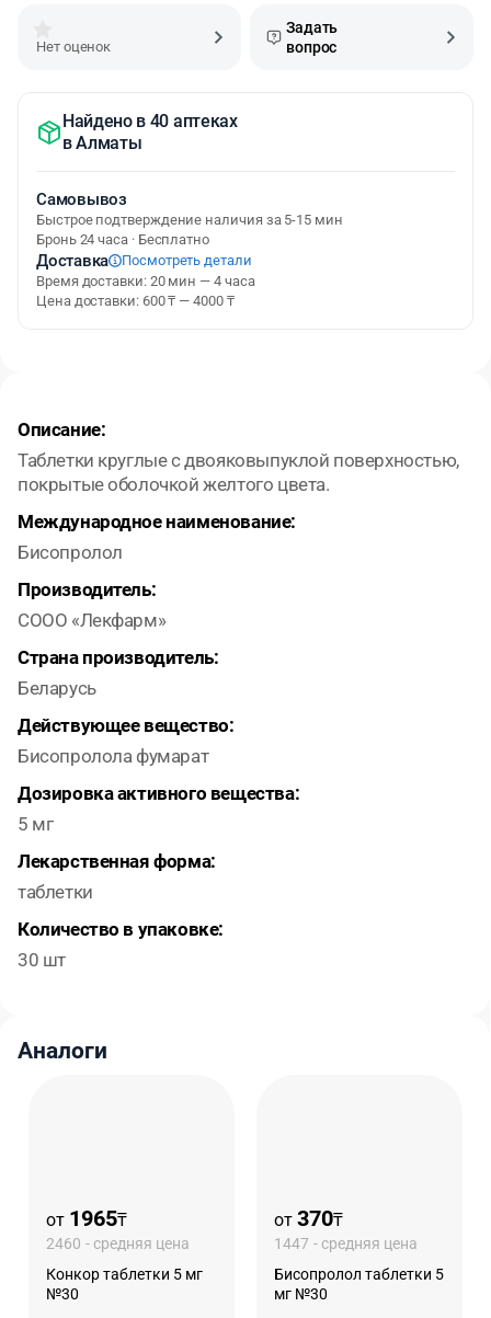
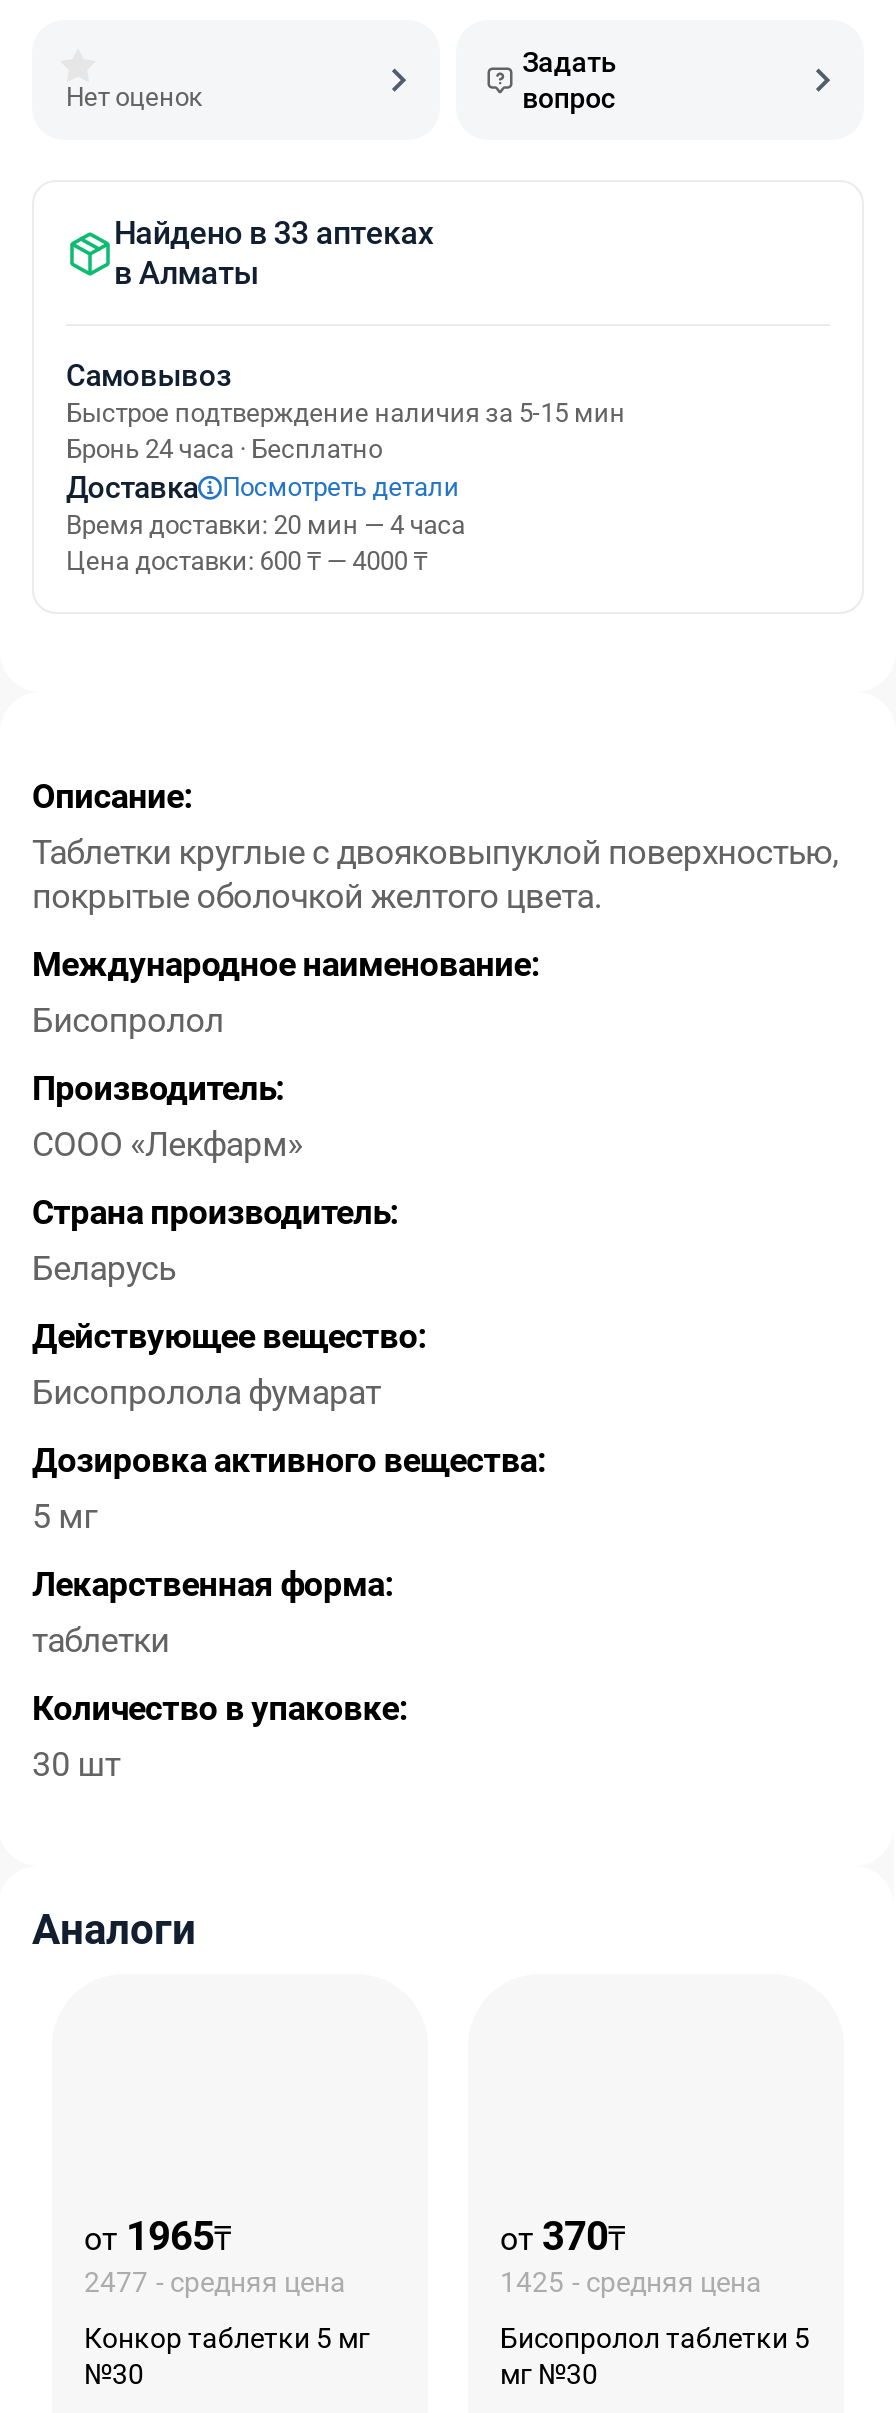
- Найдено в 40 аптеках
+ Найдено в 33 аптеках

- 2460 - средняя цена
+ 2477 - средняя цена

- 1447 - средняя цена
+ 1425 - средняя цена
